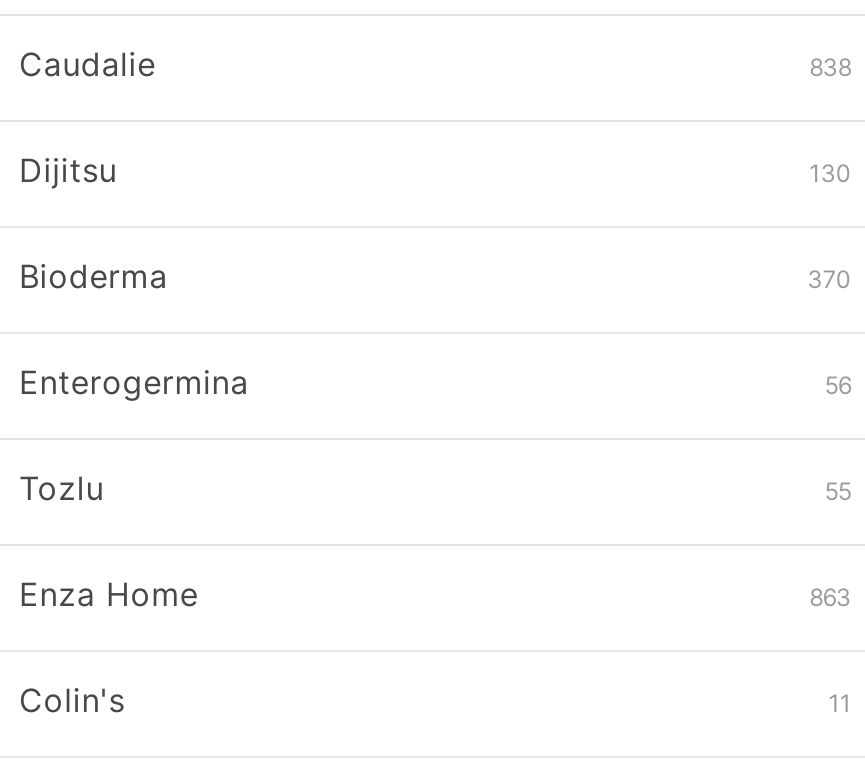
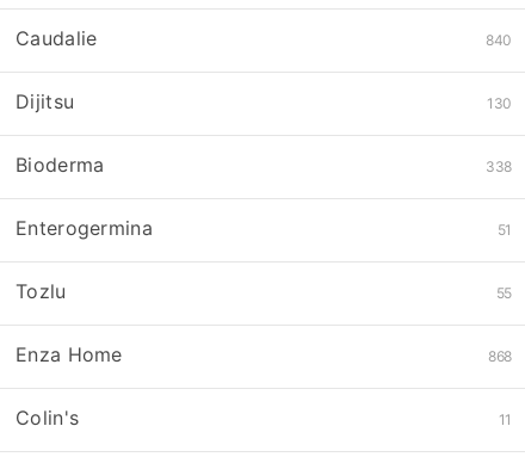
- 838
+ 840

- 370
+ 338

- 56
+ 51

- 863
+ 868
